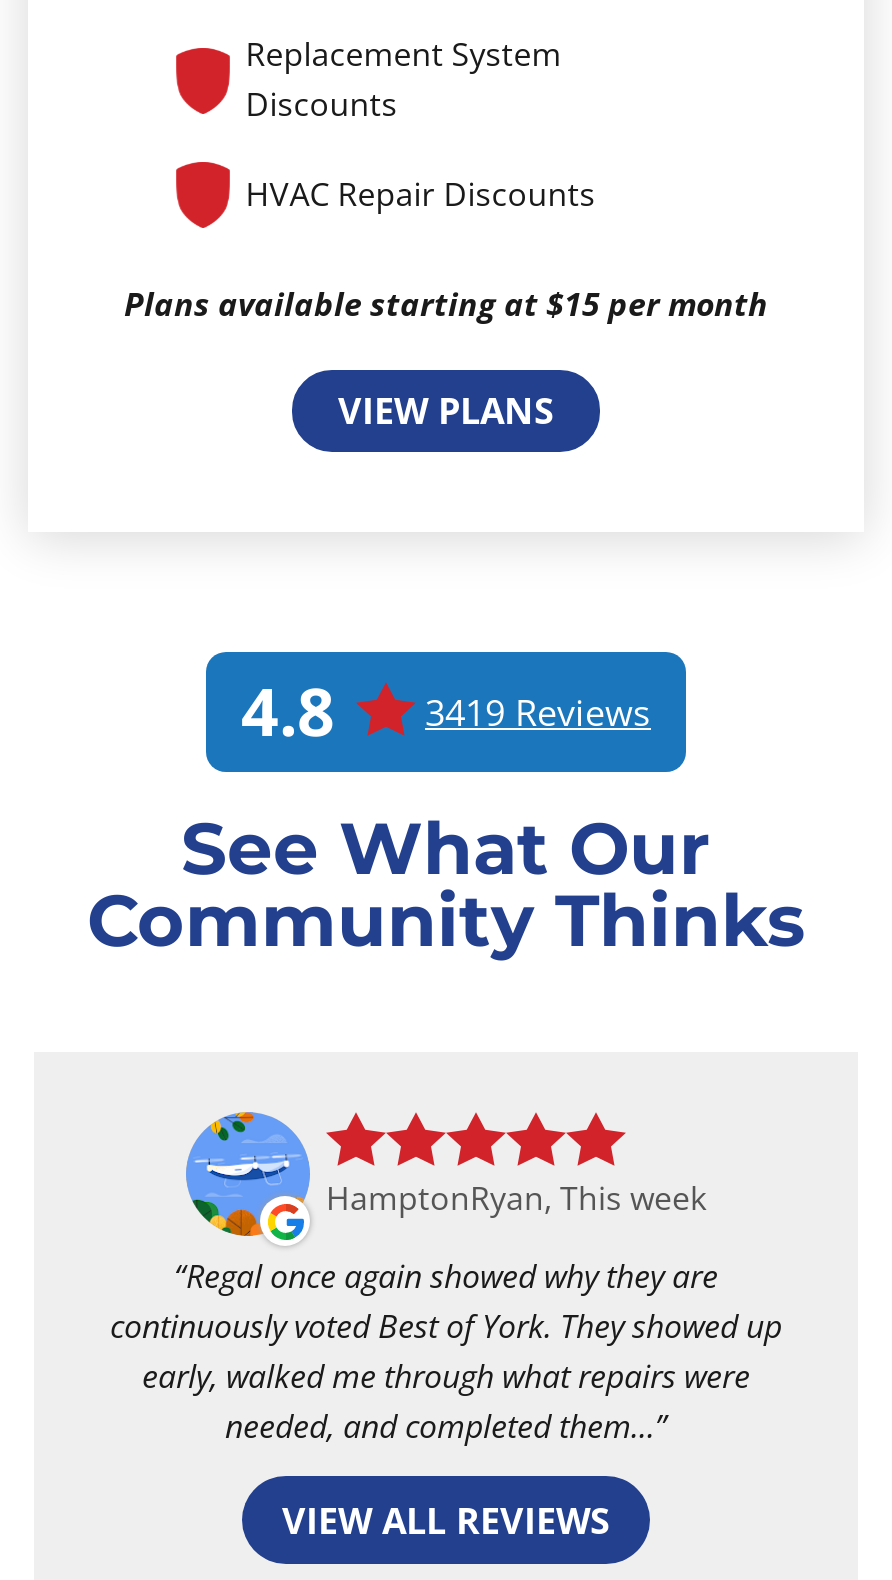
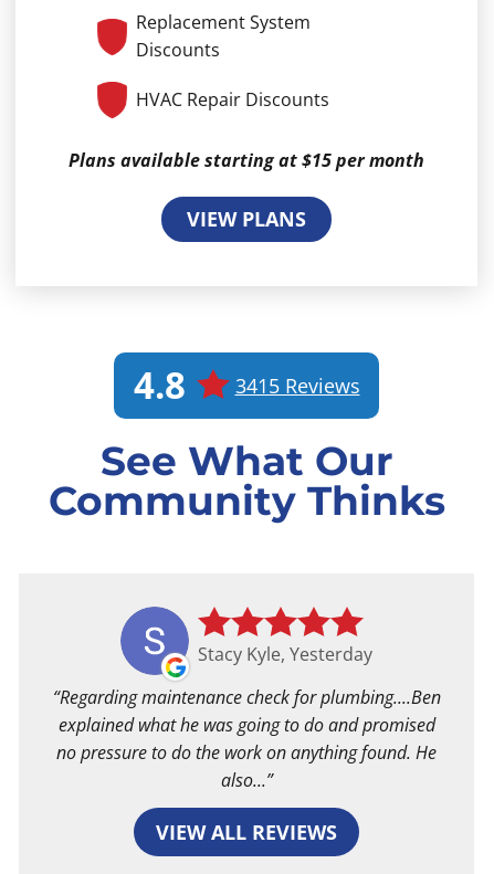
- 4.8 3419 Reviews
+ 4.8 3415 Reviews

- HamptonRyan, This week
+ Stacy Kyle, Yesterday

- Regal once again showed why they are
- continuously voted Best of York. They showed up
- early, walked me through what repairs were
- needed, and completed them...
+ Regarding maintenance check for plumbing....Ben
+ explained what he was going to do and promised
+ no pressure to do the work on anything found. He
+ also...
